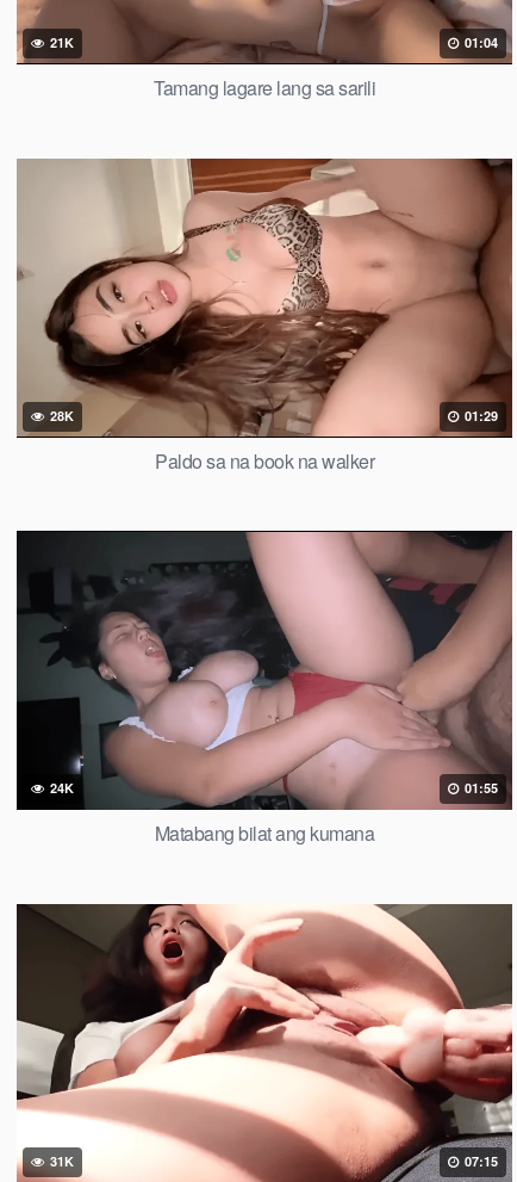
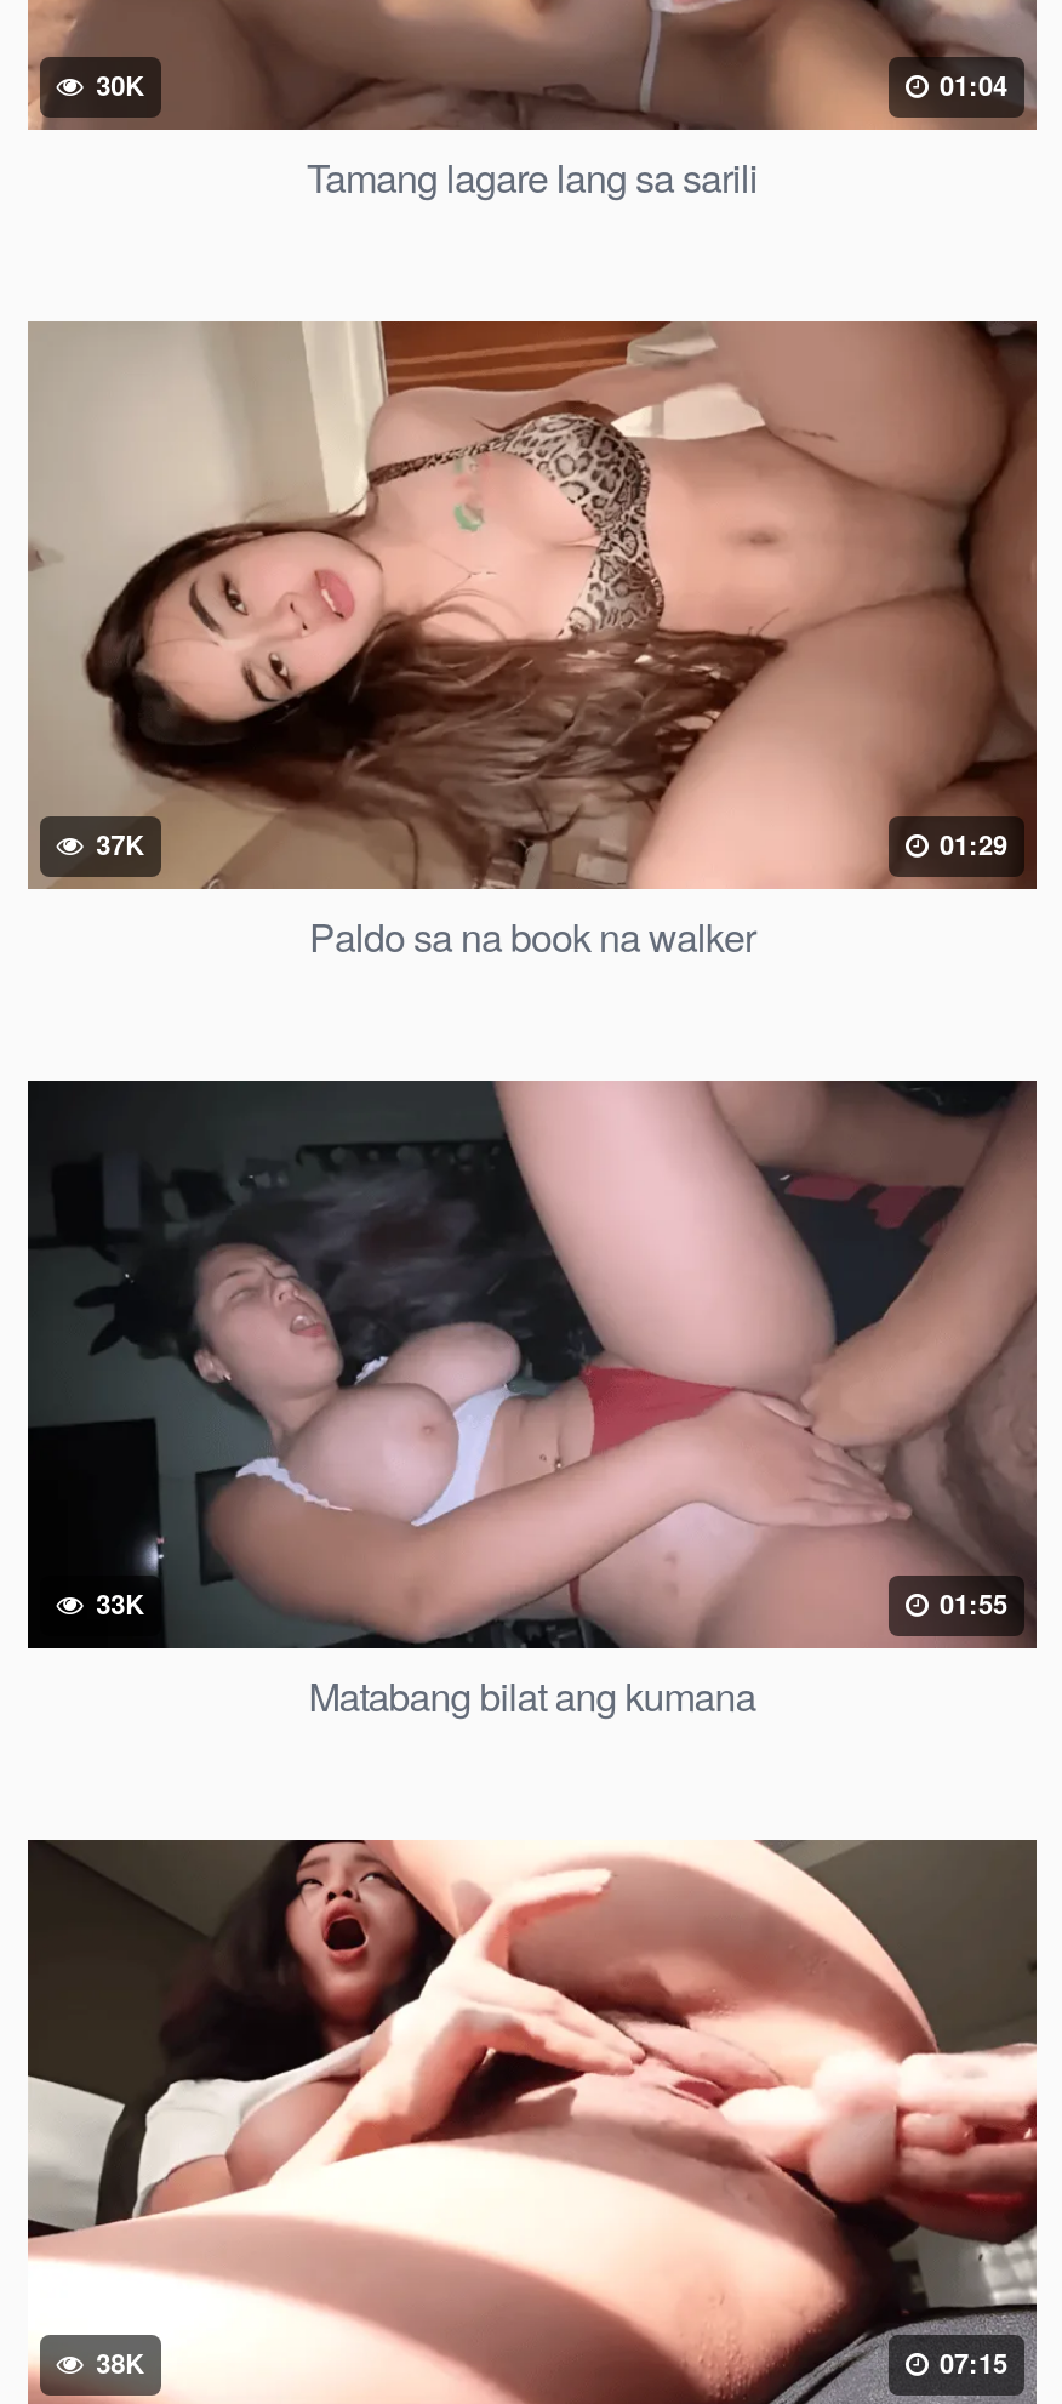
- 21K
+ 30K

- 28K
+ 37K

- 24K
+ 33K

- 31K
+ 38K
